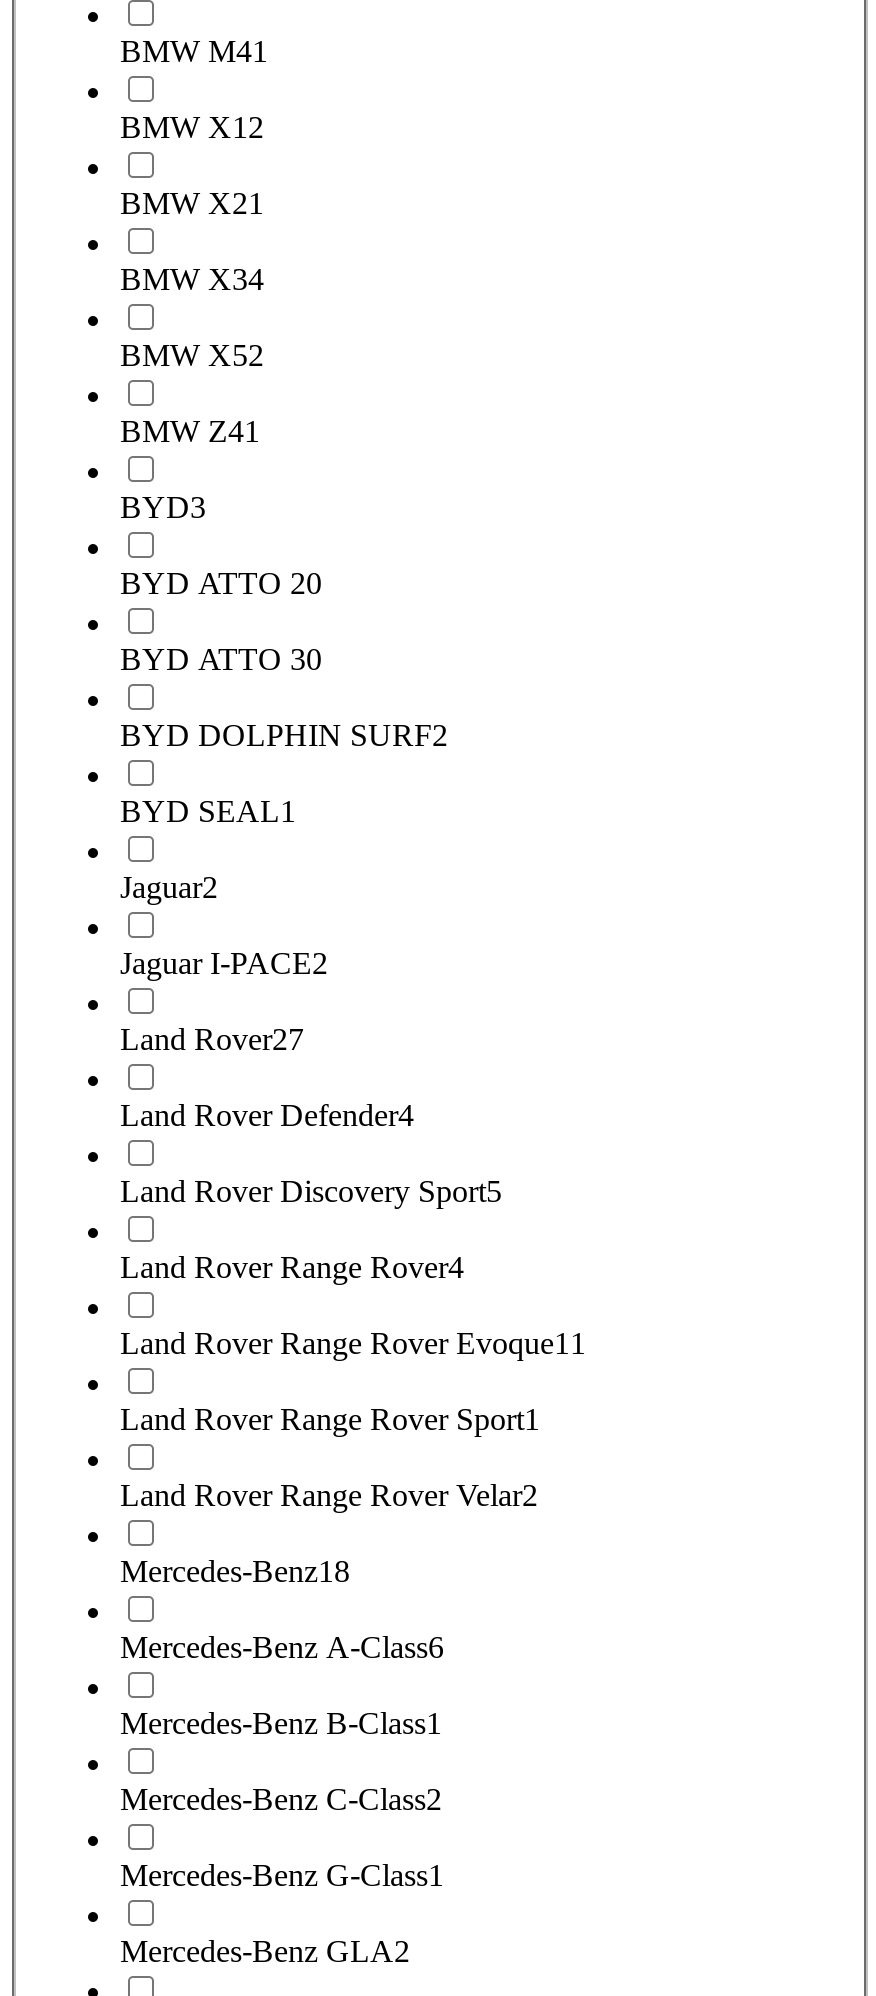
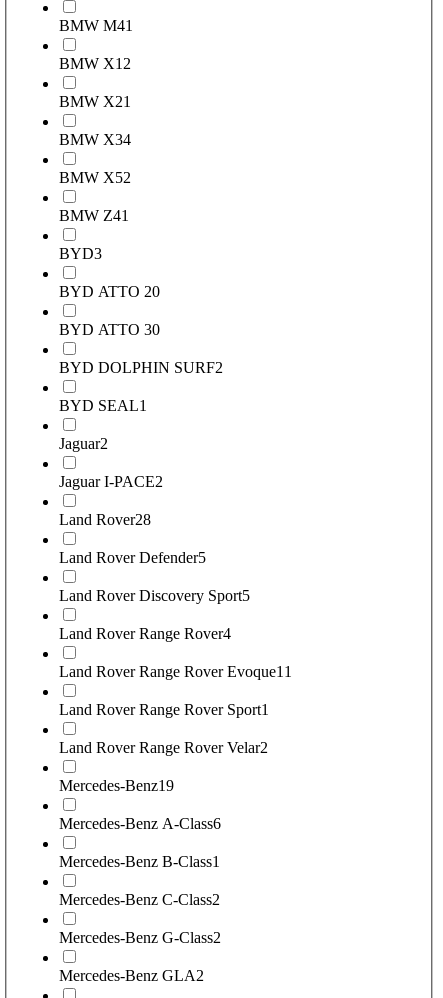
- Land Rover27
+ Land Rover28

- Land Rover Defender4
+ Land Rover Defender5

- Mercedes-Benz18
+ Mercedes-Benz19

- Mercedes-Benz G-Class1
+ Mercedes-Benz G-Class2
